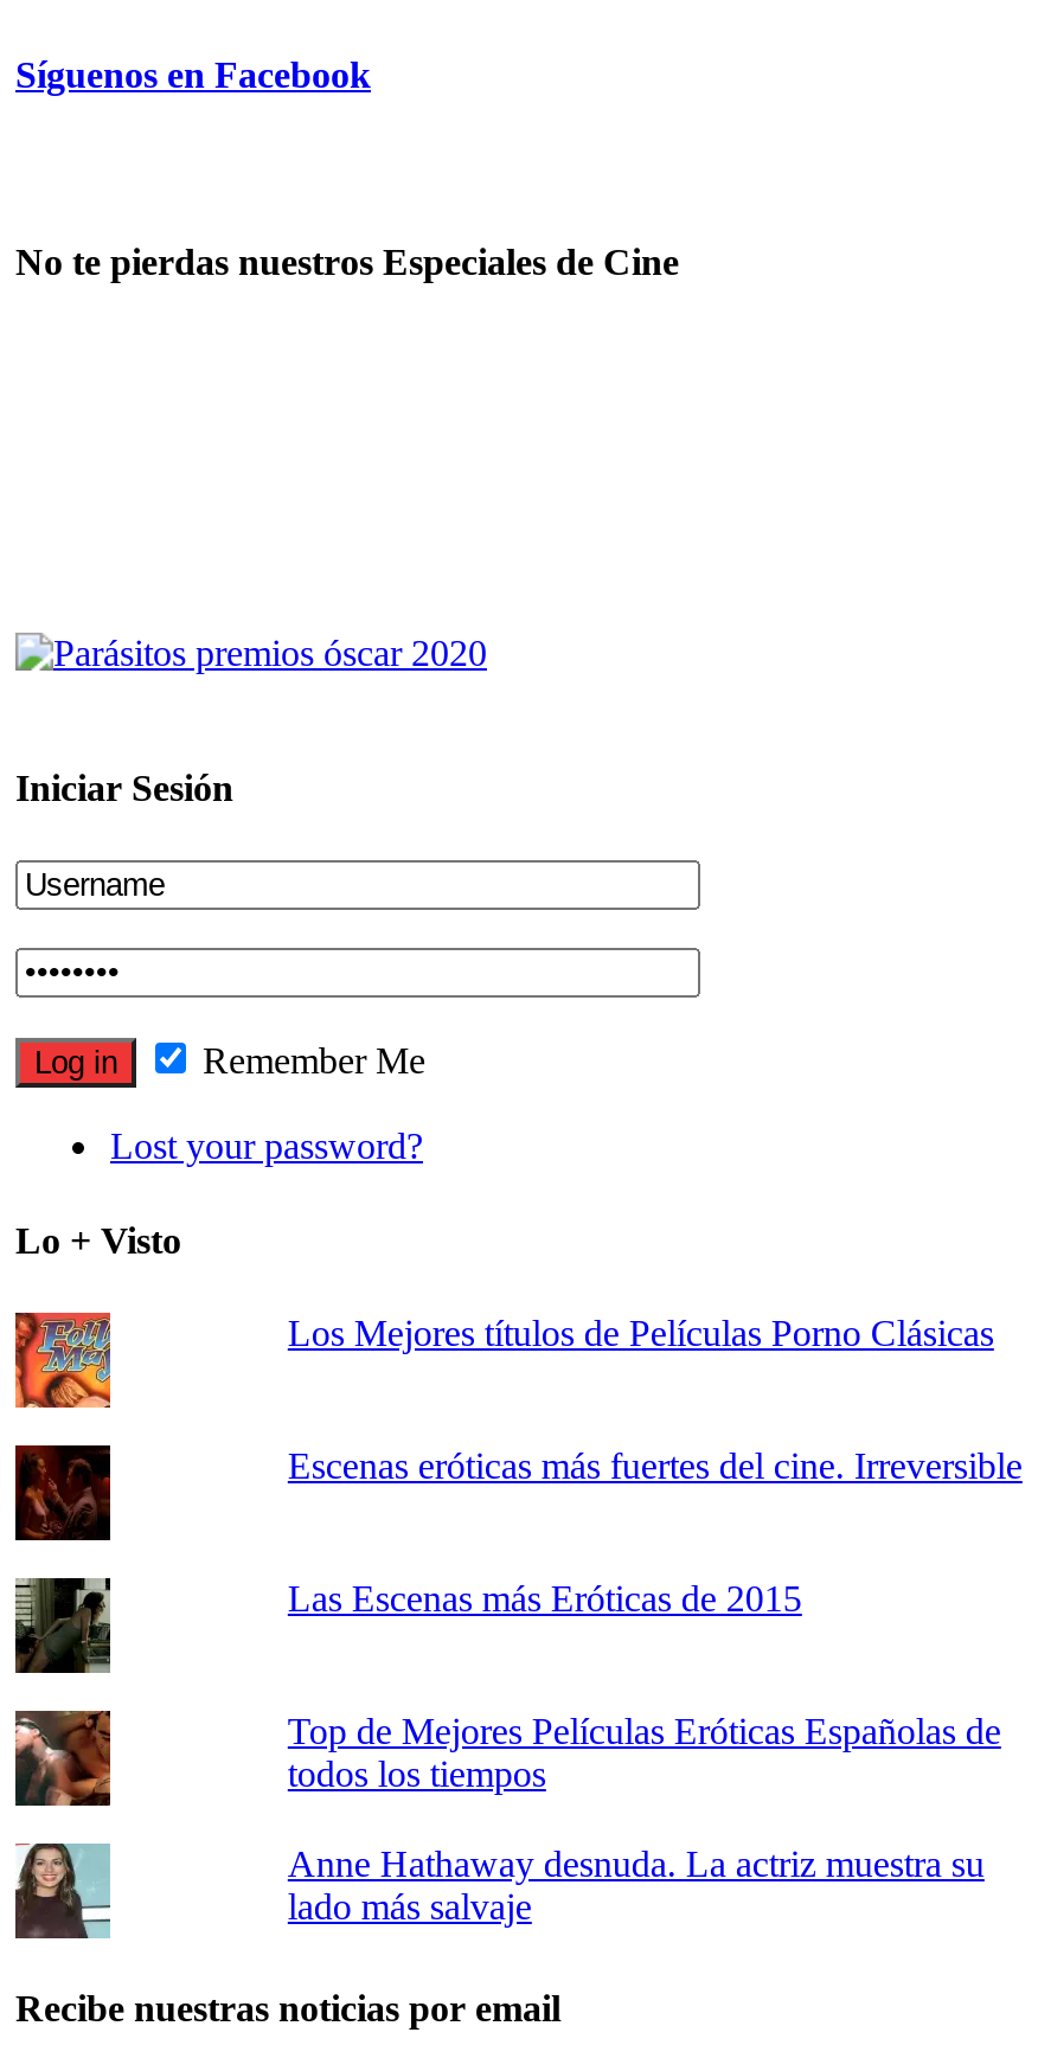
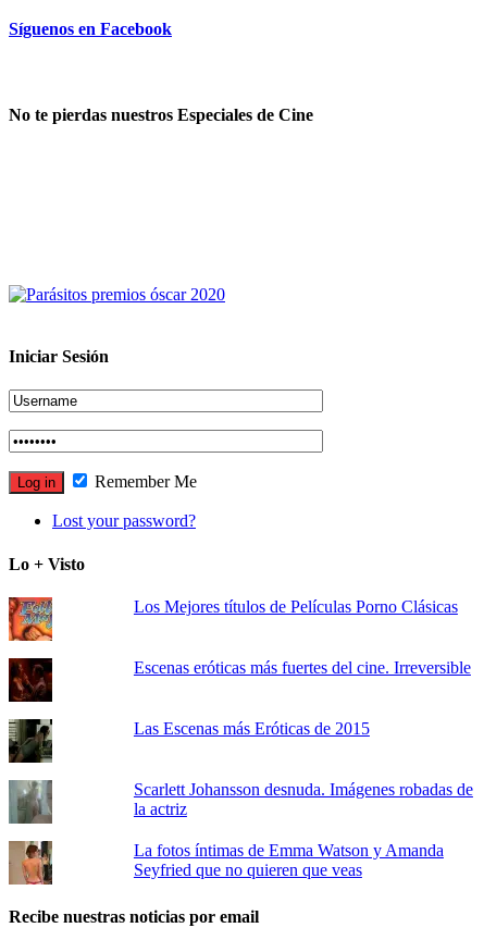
- [image]
+ [image]

- Top de Mejores Películas Eróticas Españolas de
- todos los tiempos
+ Scarlett Johansson desnuda. Imágenes robadas de
+ la actriz

- [image]
+ [image]

- Anne Hathaway desnuda. La actriz muestra su
- lado más salvaje
+ La fotos íntimas de Emma Watson y Amanda
+ Seyfried que no quieren que veas
